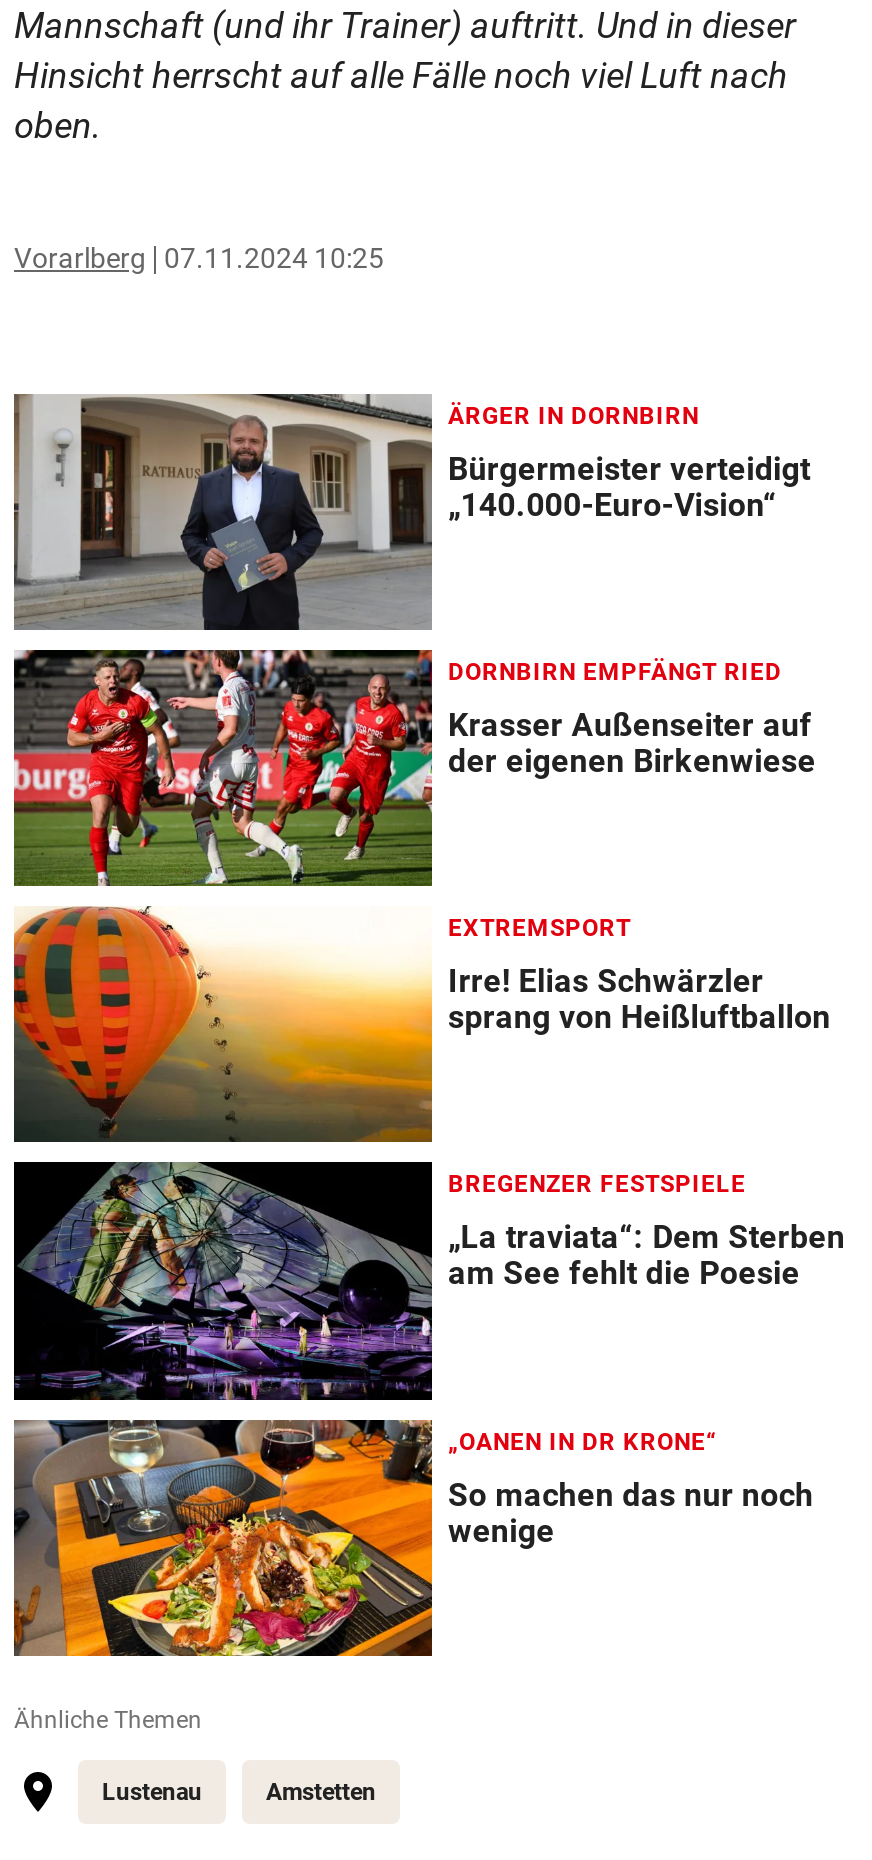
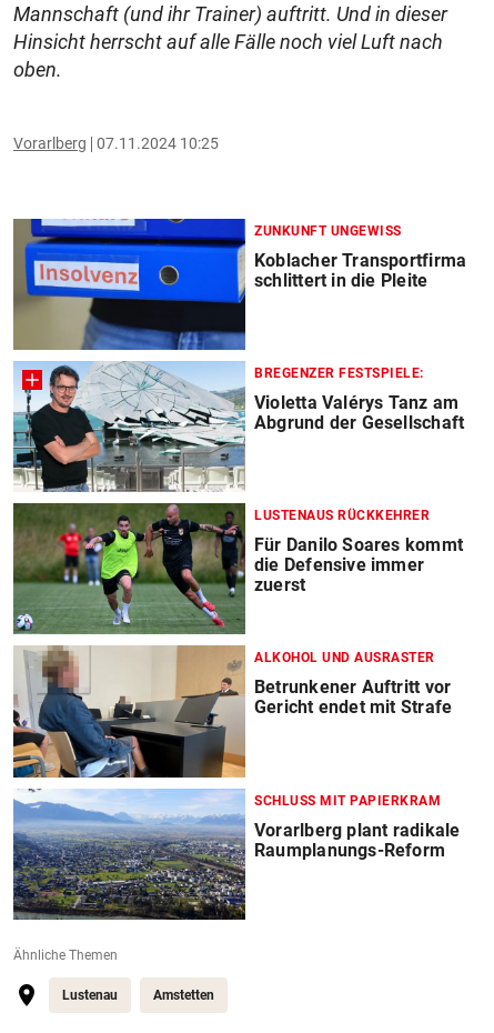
- [image]
- ÄRGER IN DORNBIRN
+ [image]
+ ZUNKUNFT UNGEWISS

- Bürgermeister verteidigt
- „140.000-Euro-Vision“
+ Koblacher Transportfirma
+ schlittert in die Pleite

- [image]
- DORNBIRN EMPFÄNGT RIED
+ [image]
+ BREGENZER FESTSPIELE:

- Krasser Außenseiter auf
- der eigenen Birkenwiese
+ Violetta Valérys Tanz am
+ Abgrund der Gesellschaft

- [image]
- EXTREMSPORT
+ [image]
+ LUSTENAUS RÜCKKEHRER

- Irre! Elias Schwärzler
- sprang von Heißluftballon
+ Für Danilo Soares kommt
+ die Defensive immer
+ zuerst

- [image]
- BREGENZER FESTSPIELE
+ [image]
+ ALKOHOL UND AUSRASTER

- „La traviata“: Dem Sterben
- am See fehlt die Poesie
+ Betrunkener Auftritt vor
+ Gericht endet mit Strafe

- [image]
- „OANEN IN DR KRONE“
+ [image]
+ SCHLUSS MIT PAPIERKRAM

- So machen das nur noch
- wenige
+ Vorarlberg plant radikale
+ Raumplanungs-Reform
